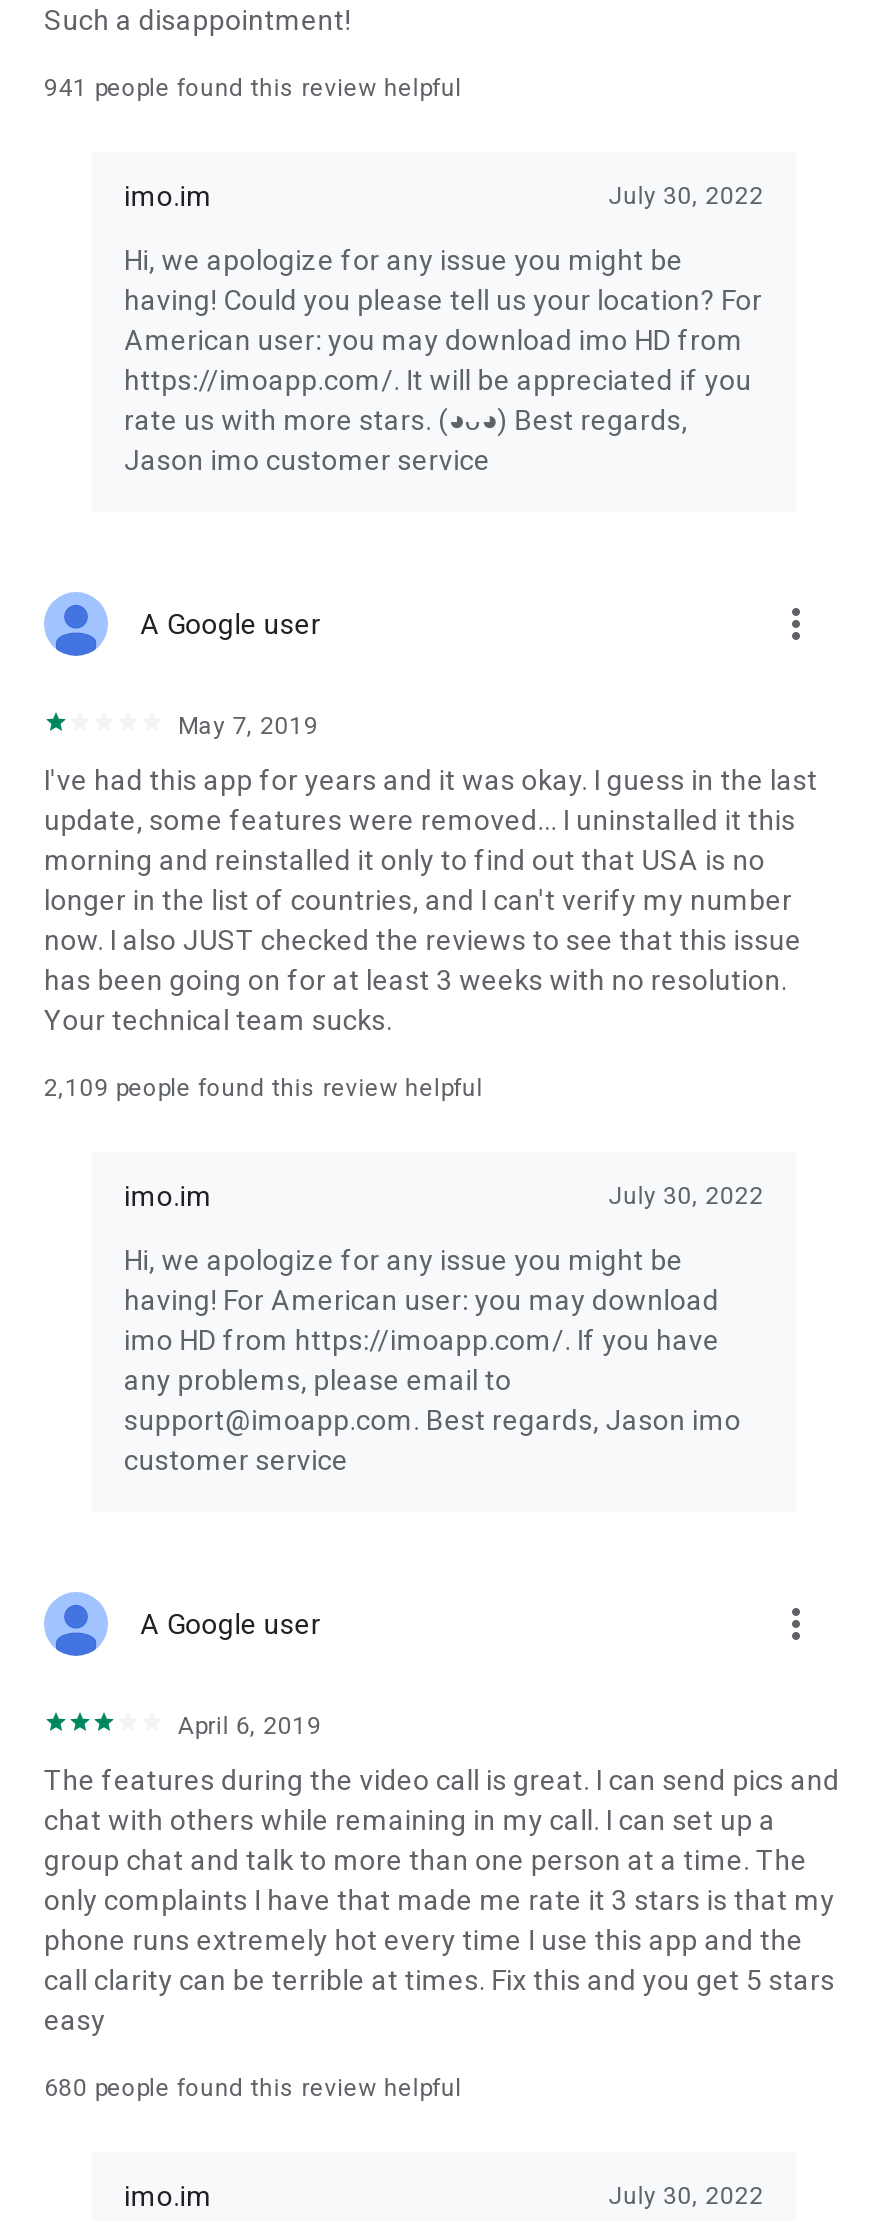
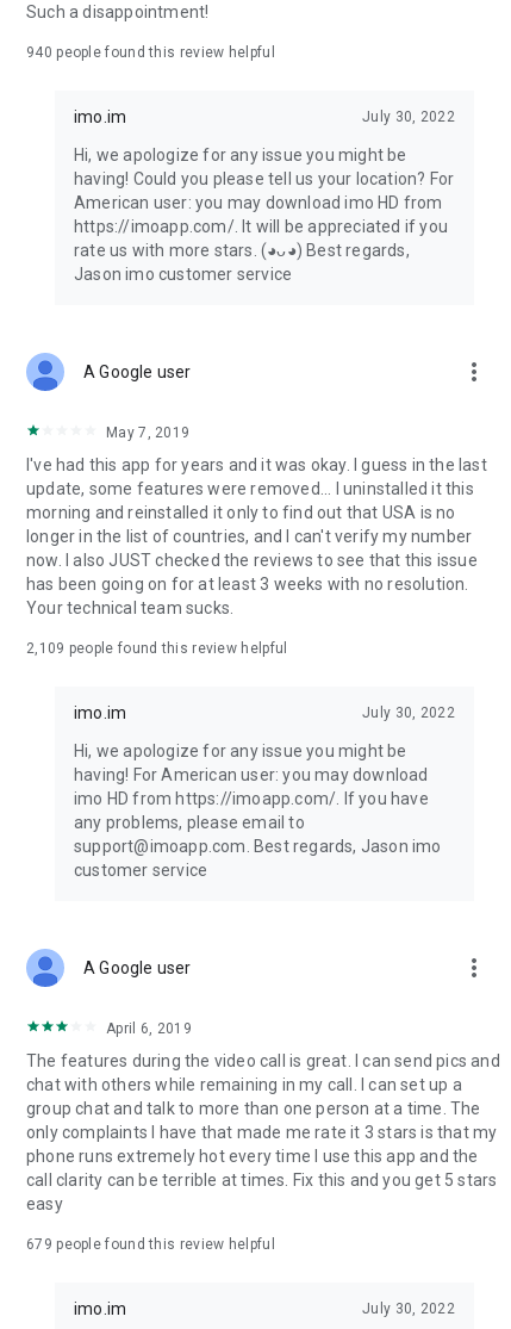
- 941 people found this review helpful
+ 940 people found this review helpful

- 680 people found this review helpful
+ 679 people found this review helpful
